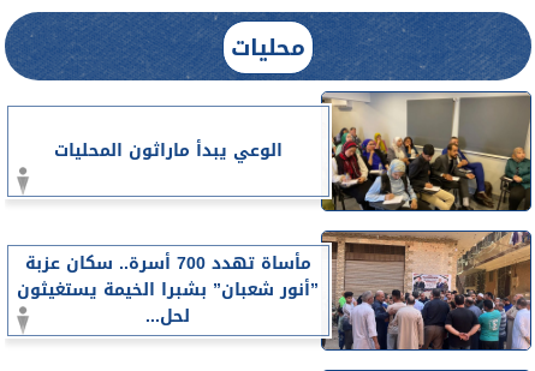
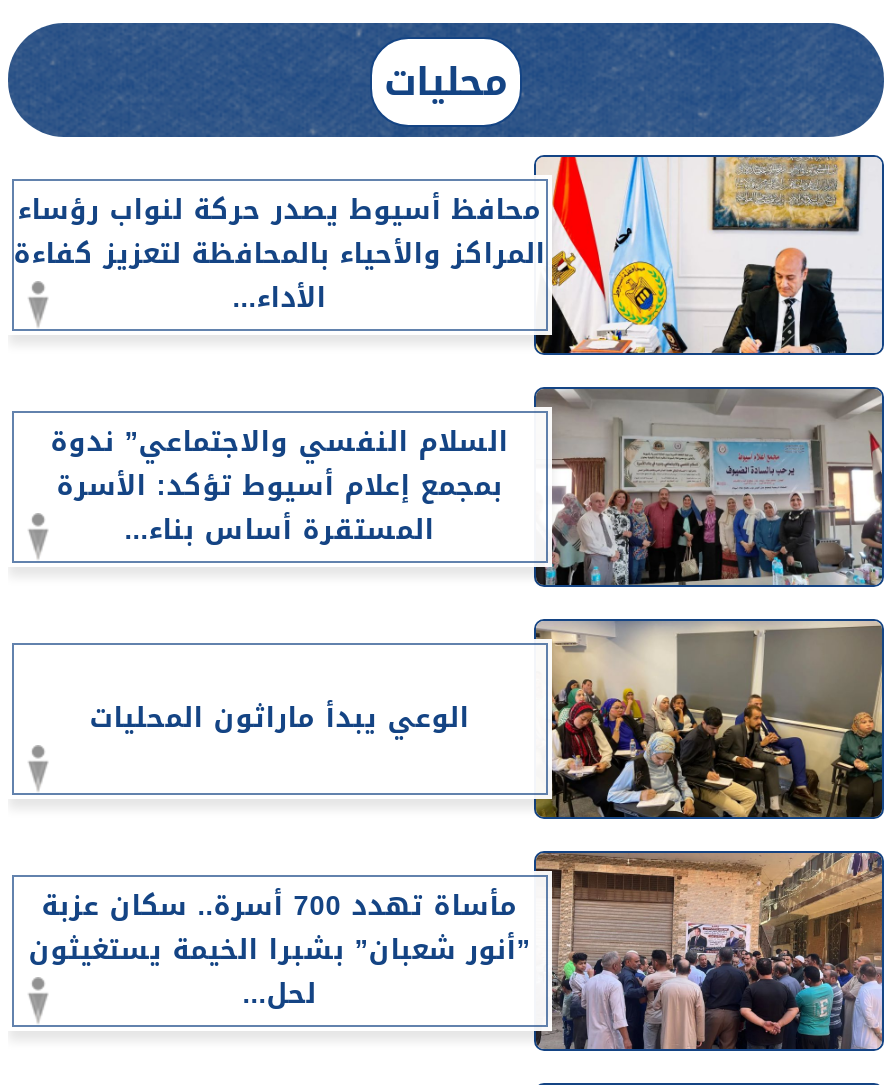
+ [image]
+ محافظ أسيوط يصدر حركة لنواب رؤساء
+ المراكز والأحياء بالمحافظة لتعزيز كفاءة
+ الأداء...
+ السلام النفسي والاجتماعي” ندوة
+ بمجمع إعلام أسيوط تؤكد: الأسرة
+ المستقرة أساس بناء...

+ [image]
